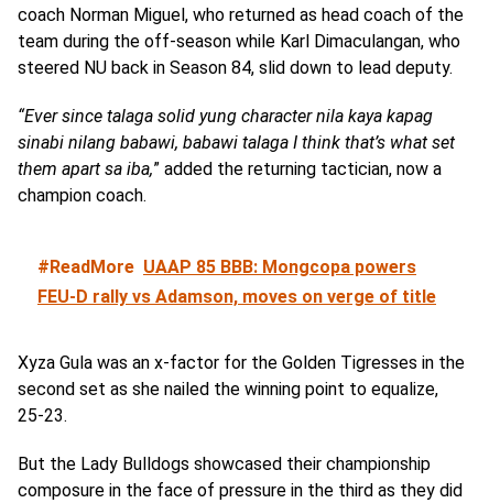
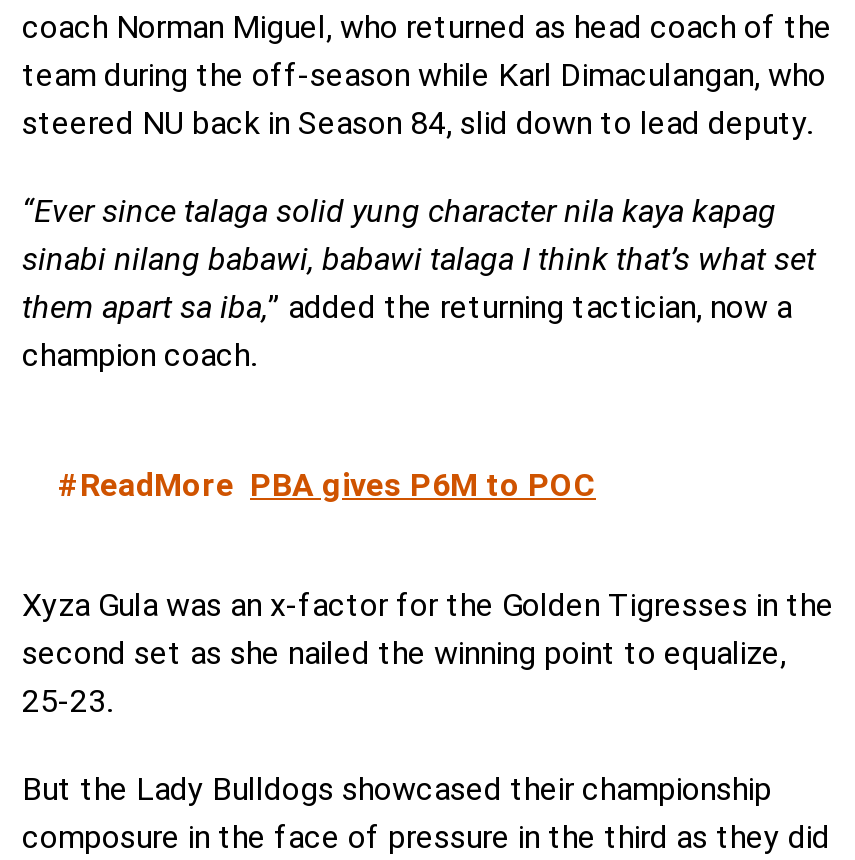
- #ReadMore UAAP 85 BBB: Mongcopa powers
- FEU-D rally vs Adamson, moves on verge of title
+ #ReadMore PBA gives P6M to POC
